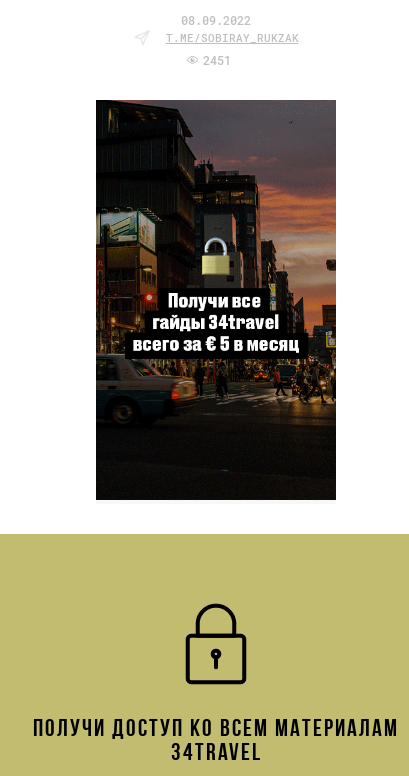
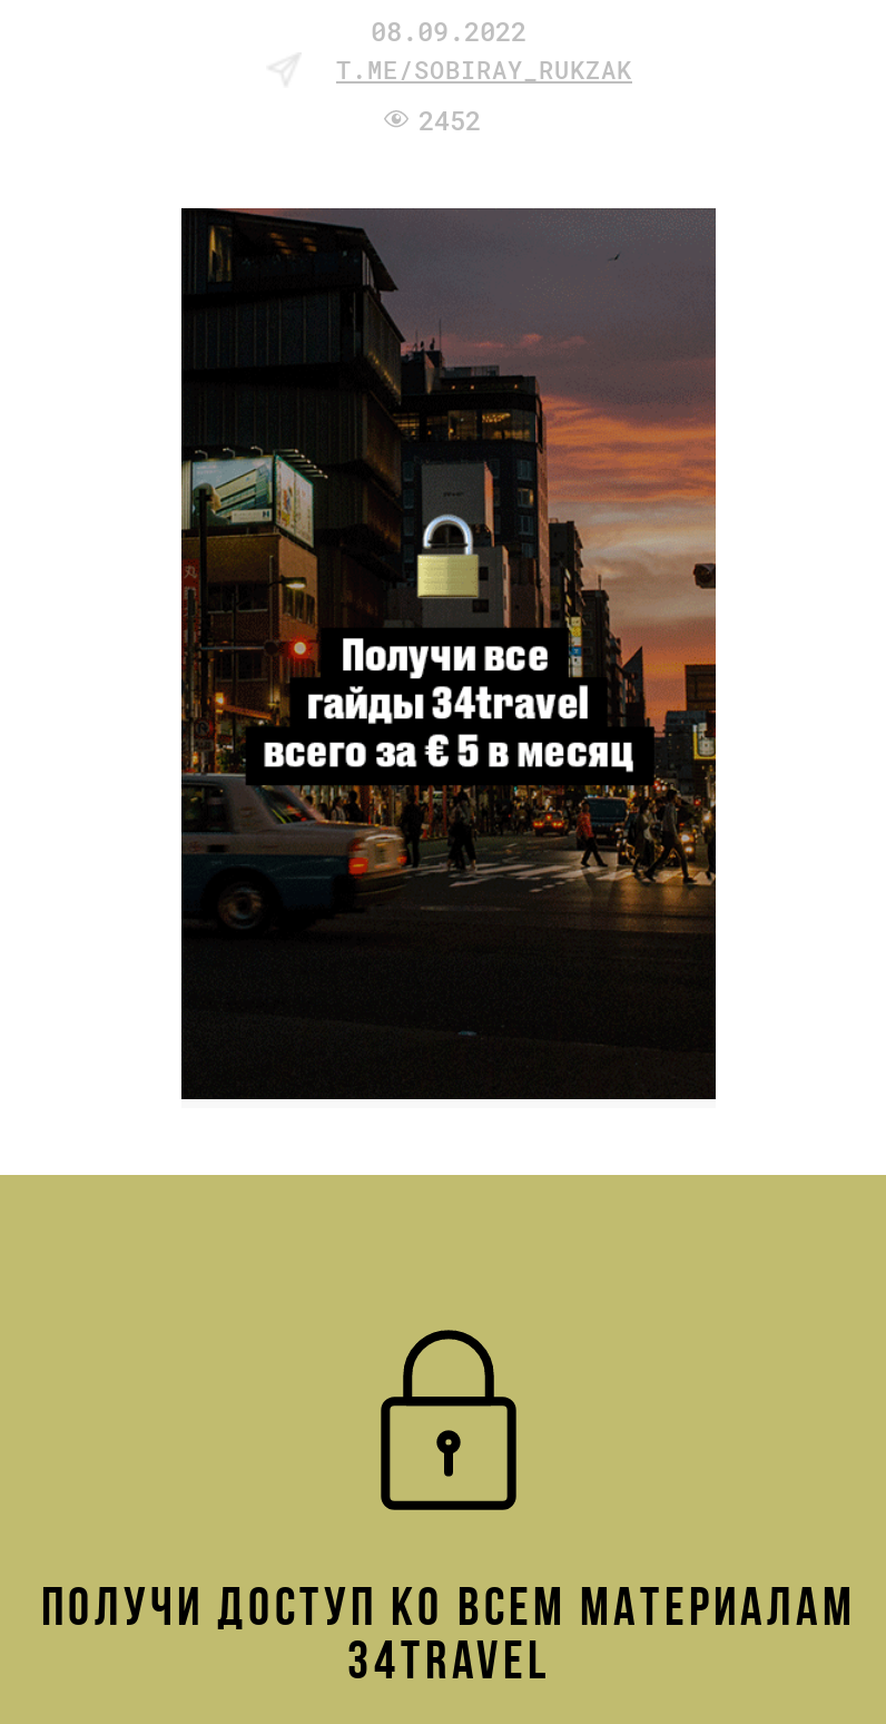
- 2451
+ 2452
